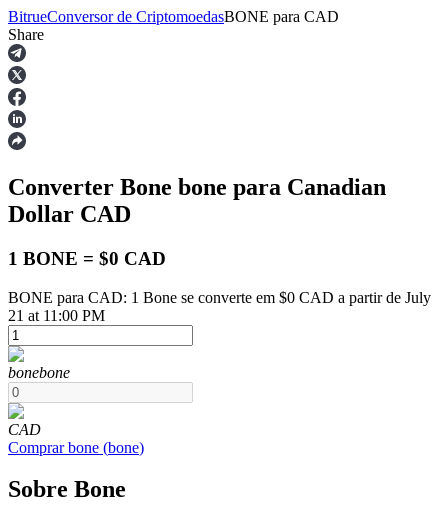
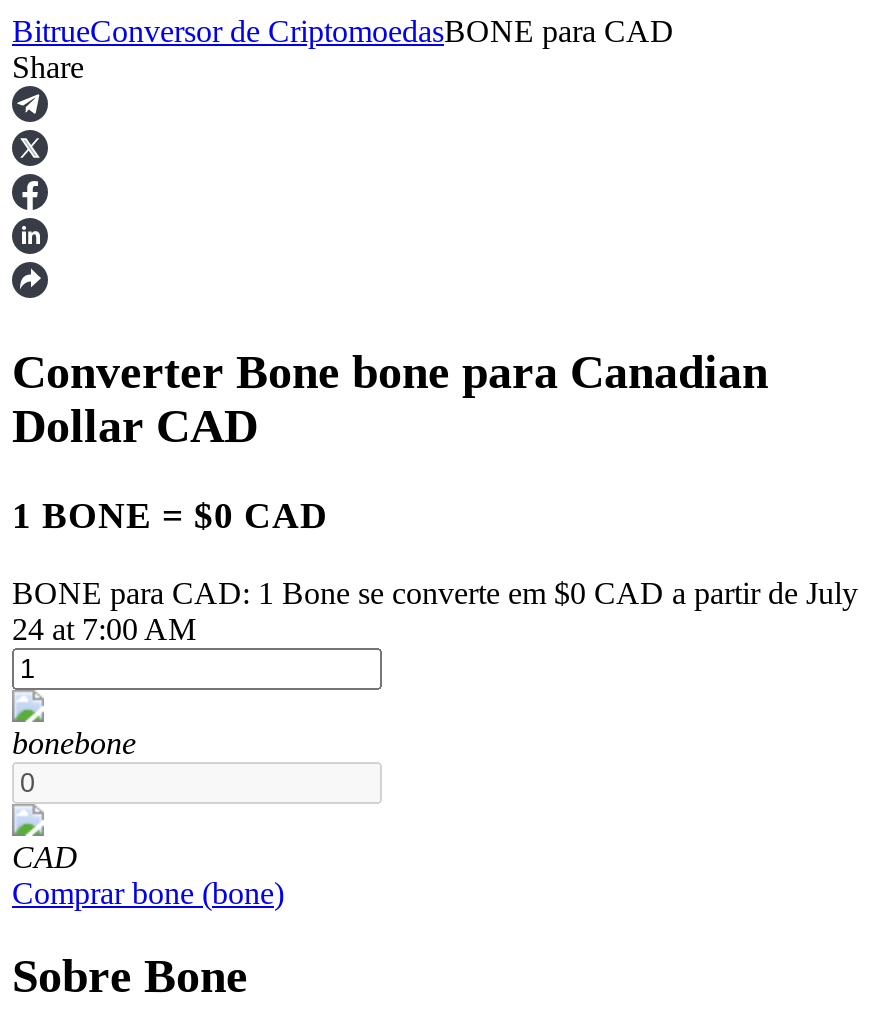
- 21 at 11:00 PM
+ 24 at 7:00 AM
